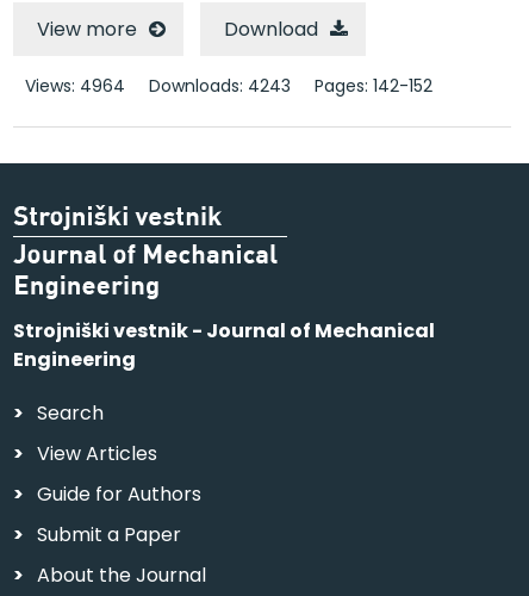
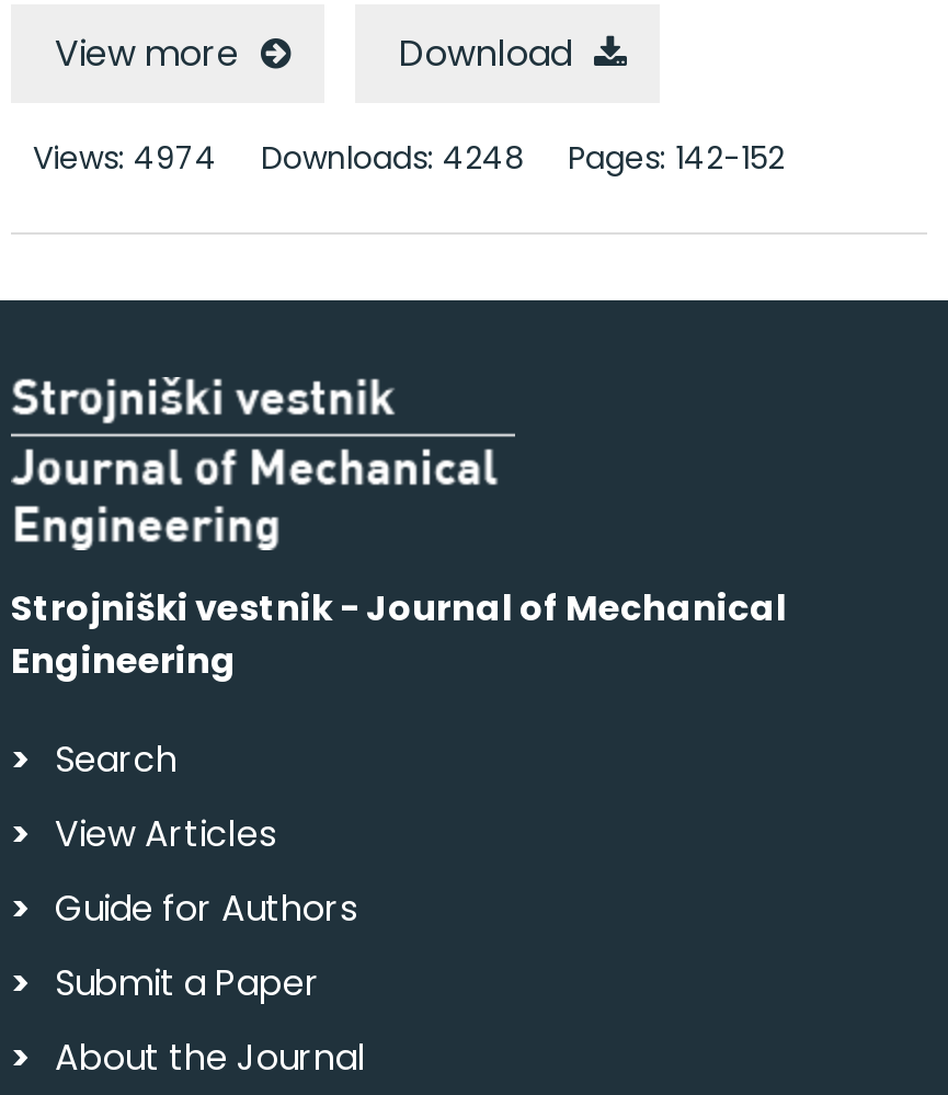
- Views: 4964
+ Views: 4974

- Downloads: 4243
+ Downloads: 4248
